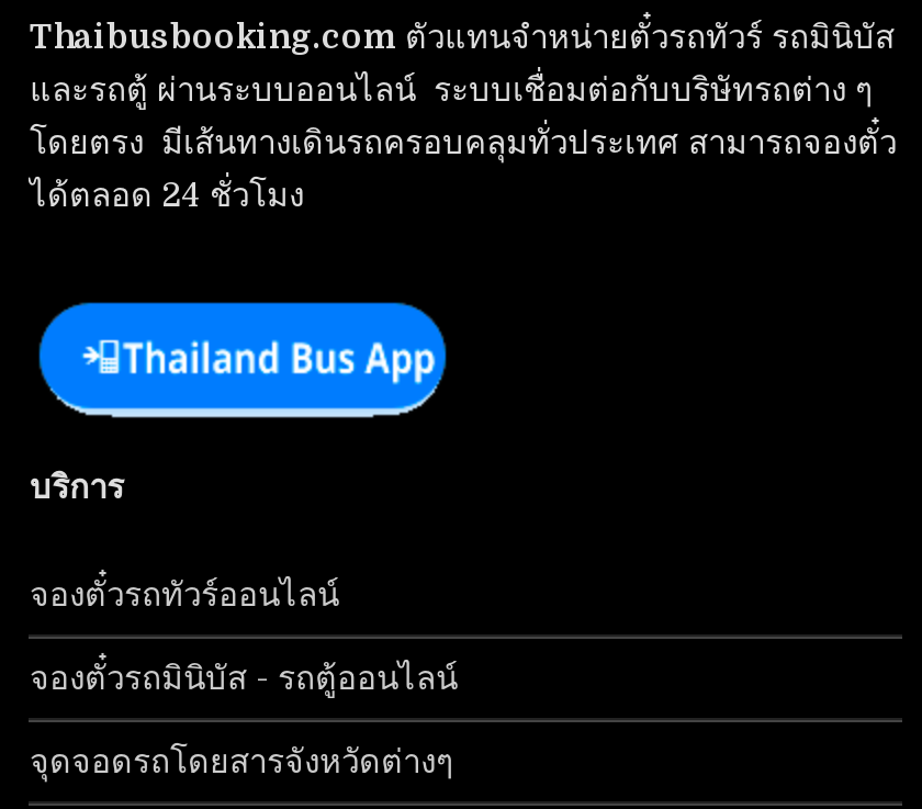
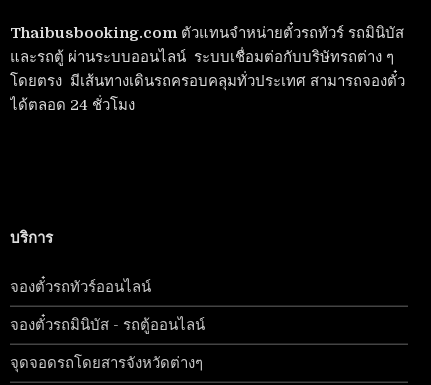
- [image]
